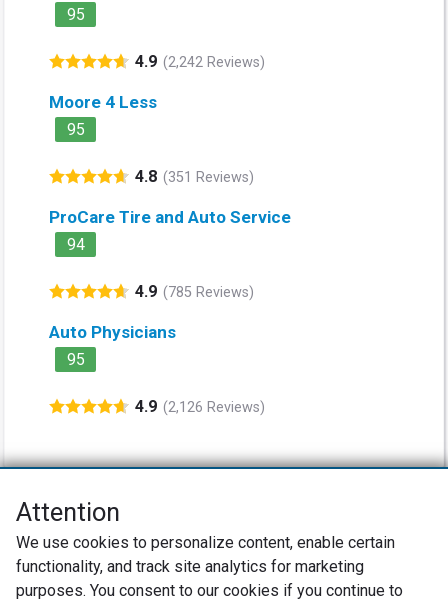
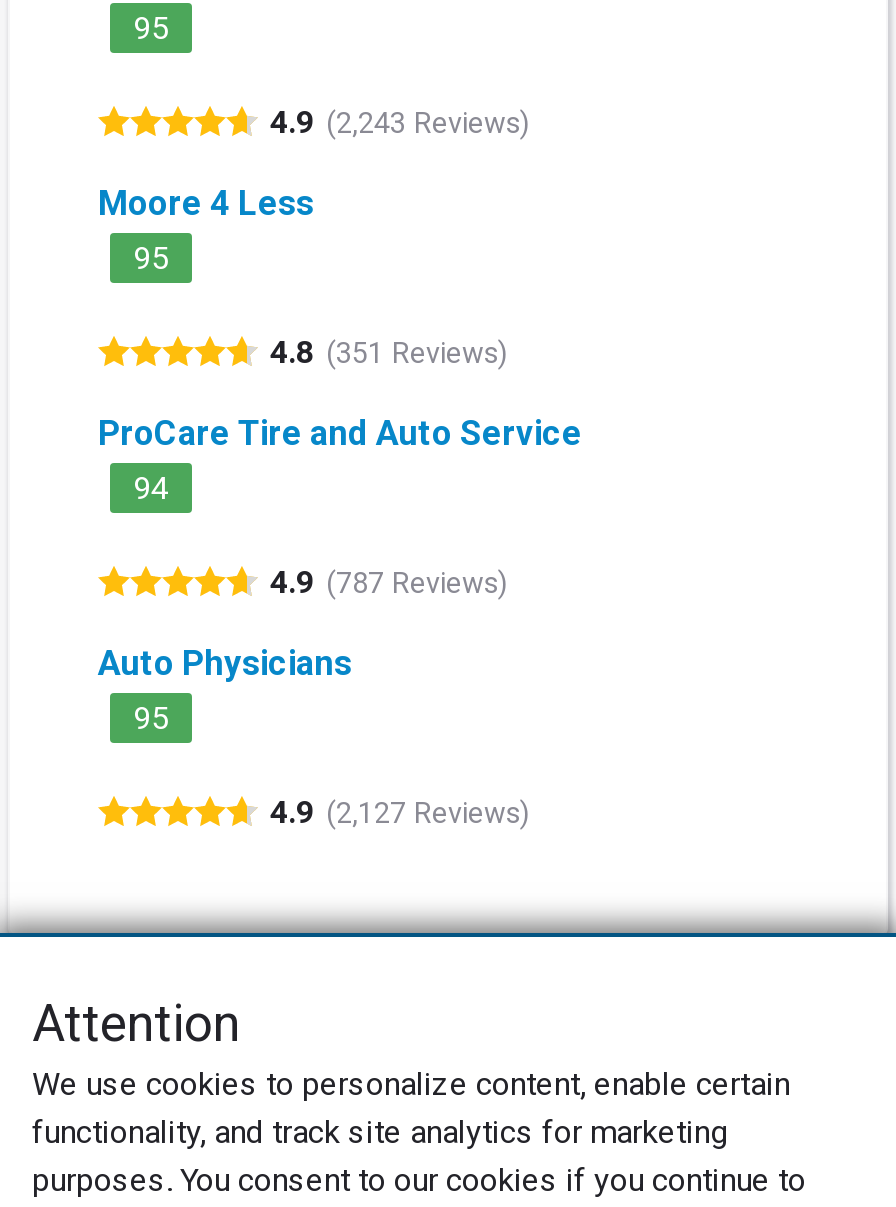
- 4.9 (2,242 Reviews)
+ 4.9 (2,243 Reviews)

- 4.9 (785 Reviews)
+ 4.9 (787 Reviews)

- 4.9 (2,126 Reviews)
+ 4.9 (2,127 Reviews)
